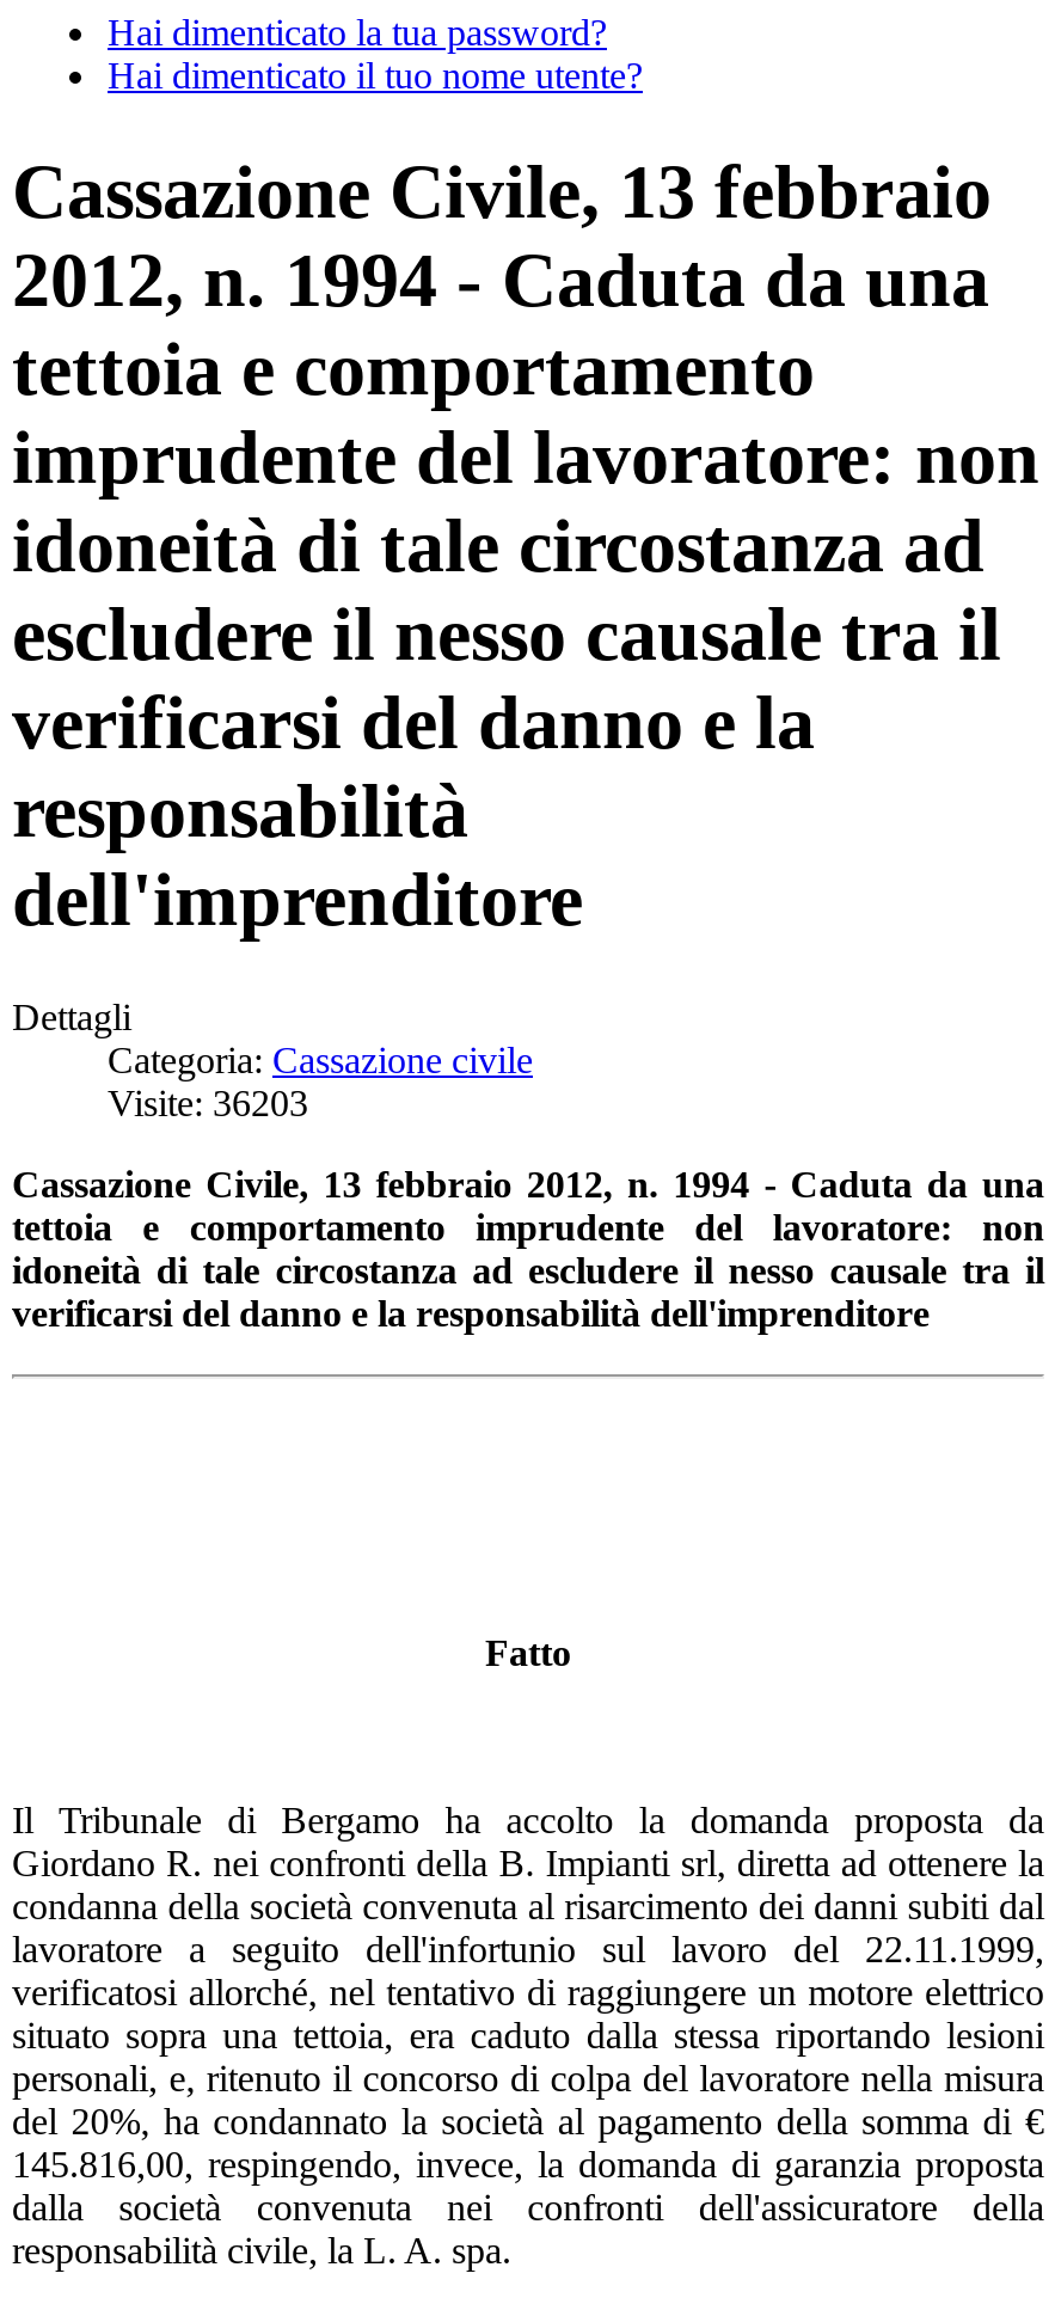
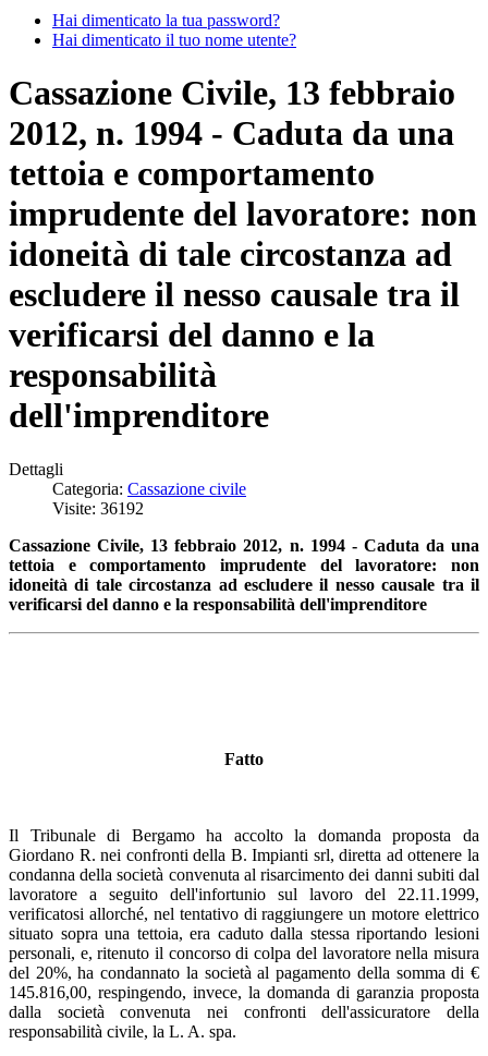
- Visite: 36203
+ Visite: 36192
